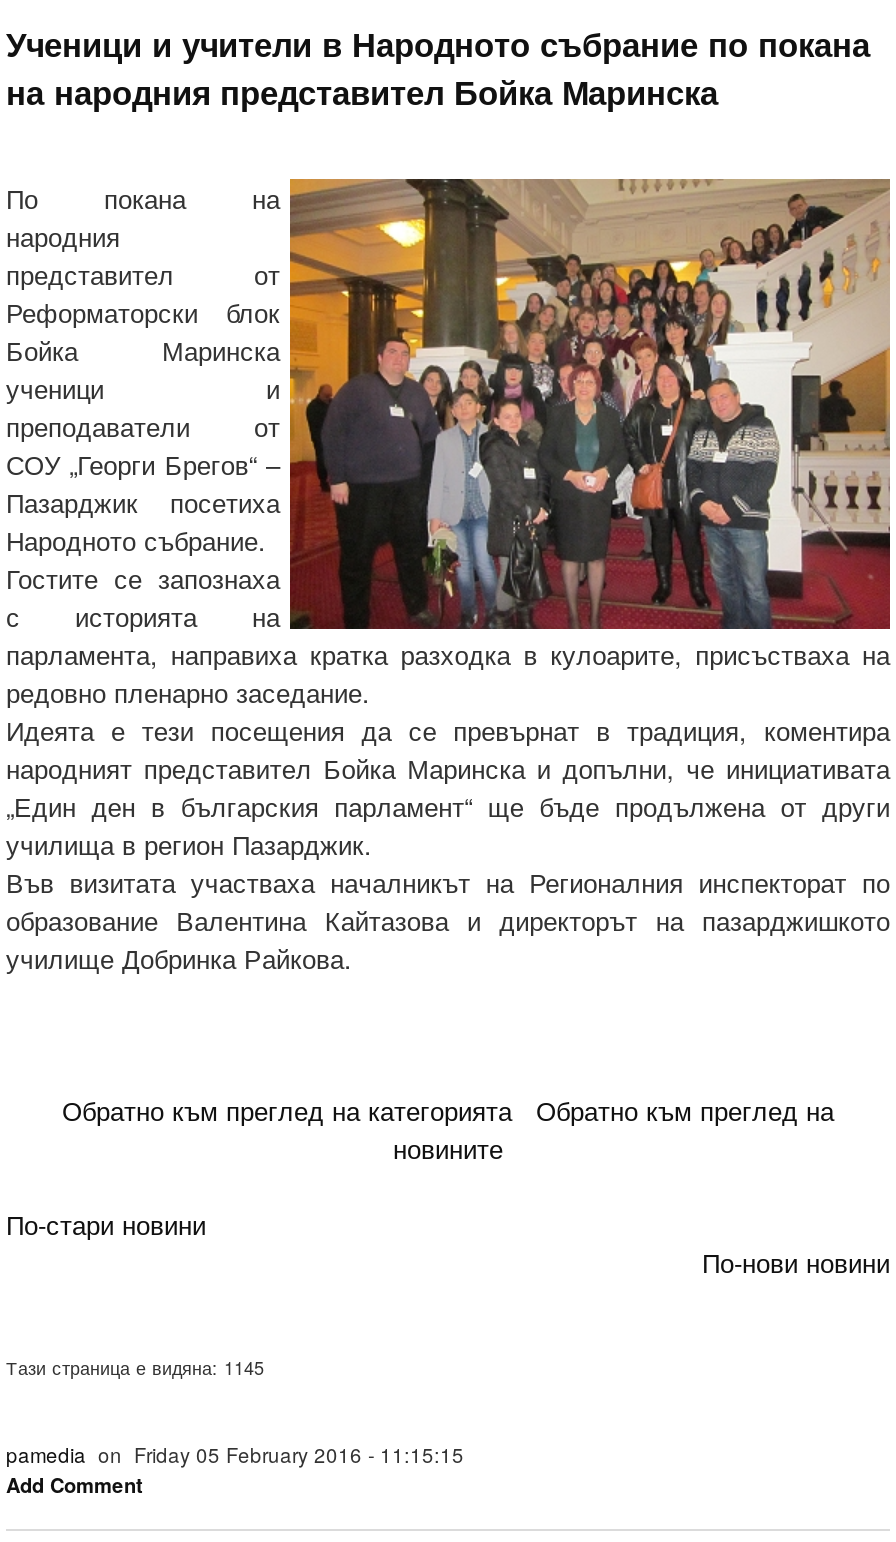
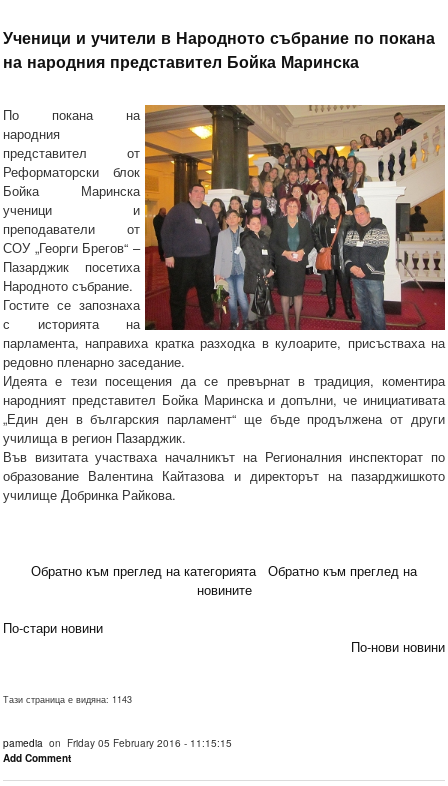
- Тази страница е видяна: 1145
+ Тази страница е видяна: 1143
